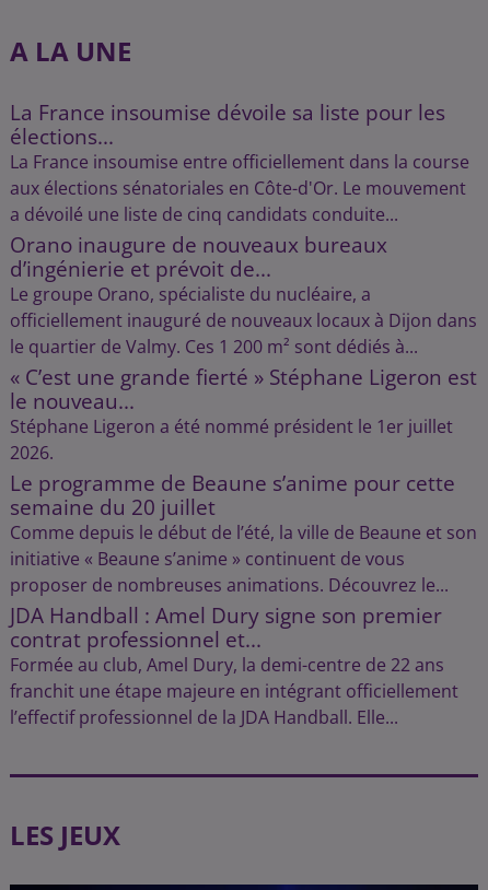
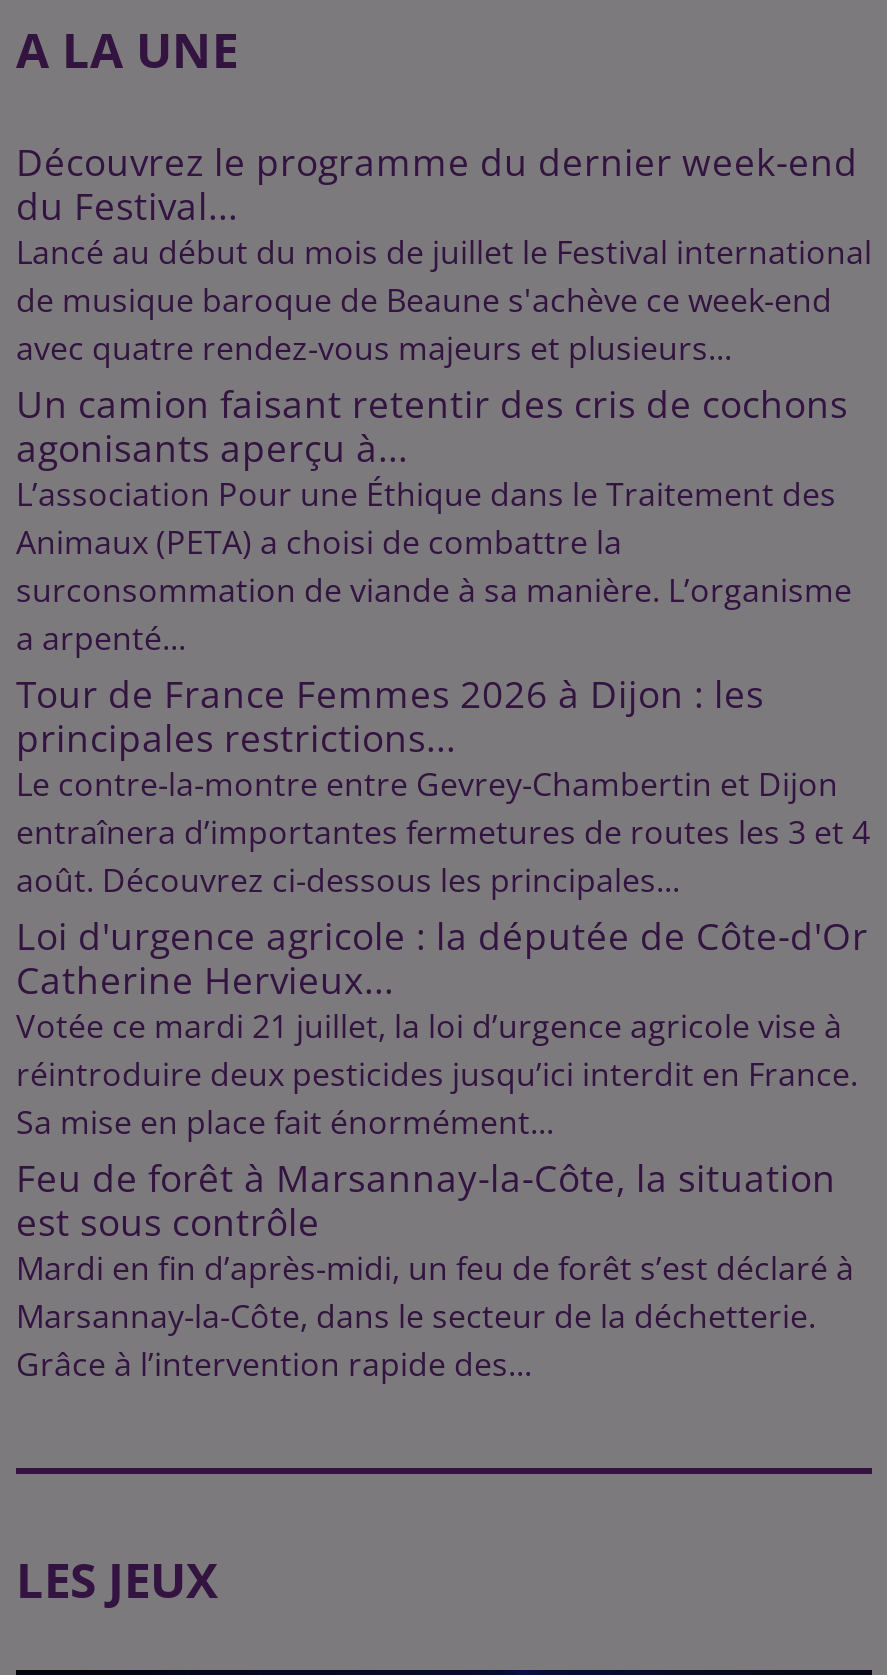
- La France insoumise dévoile sa liste pour les
- élections...
- La France insoumise entre officiellement dans la course
- aux élections sénatoriales en Côte-d'Or. Le mouvement
- a dévoilé une liste de cinq candidats conduite...
- Orano inaugure de nouveaux bureaux
- d’ingénierie et prévoit de...
- Le groupe Orano, spécialiste du nucléaire, a
- officiellement inauguré de nouveaux locaux à Dijon dans
- le quartier de Valmy. Ces 1 200 m² sont dédiés à...
- « C’est une grande fierté » Stéphane Ligeron est
- le nouveau...
- Stéphane Ligeron a été nommé président le 1er juillet
- 2026.
- Le programme de Beaune s’anime pour cette
- semaine du 20 juillet
- Comme depuis le début de l’été, la ville de Beaune et son
- initiative « Beaune s’anime » continuent de vous
- proposer de nombreuses animations. Découvrez le...
- JDA Handball : Amel Dury signe son premier
- contrat professionnel et...
- Formée au club, Amel Dury, la demi-centre de 22 ans
- franchit une étape majeure en intégrant officiellement
- l’effectif professionnel de la JDA Handball. Elle...
+ Découvrez le programme du dernier week-end
+ du Festival...
+ Lancé au début du mois de juillet le Festival international
+ de musique baroque de Beaune s'achève ce week-end
+ avec quatre rendez-vous majeurs et plusieurs...
+ Un camion faisant retentir des cris de cochons
+ agonisants aperçu à...
+ L’association Pour une Éthique dans le Traitement des
+ Animaux (PETA) a choisi de combattre la
+ surconsommation de viande à sa manière. L’organisme
+ a arpenté...
+ Tour de France Femmes 2026 à Dijon : les
+ principales restrictions...
+ Le contre-la-montre entre Gevrey-Chambertin et Dijon
+ entraînera d’importantes fermetures de routes les 3 et 4
+ août. Découvrez ci-dessous les principales...
+ Loi d'urgence agricole : la députée de Côte-d'Or
+ Catherine Hervieux...
+ Votée ce mardi 21 juillet, la loi d’urgence agricole vise à
+ réintroduire deux pesticides jusqu’ici interdit en France.
+ Sa mise en place fait énormément...
+ Feu de forêt à Marsannay-la-Côte, la situation
+ est sous contrôle
+ Mardi en fin d’après-midi, un feu de forêt s’est déclaré à
+ Marsannay-la-Côte, dans le secteur de la déchetterie.
+ Grâce à l’intervention rapide des...
